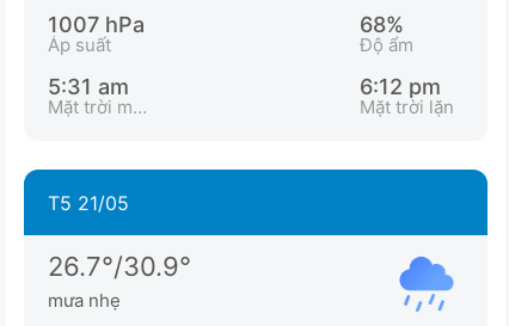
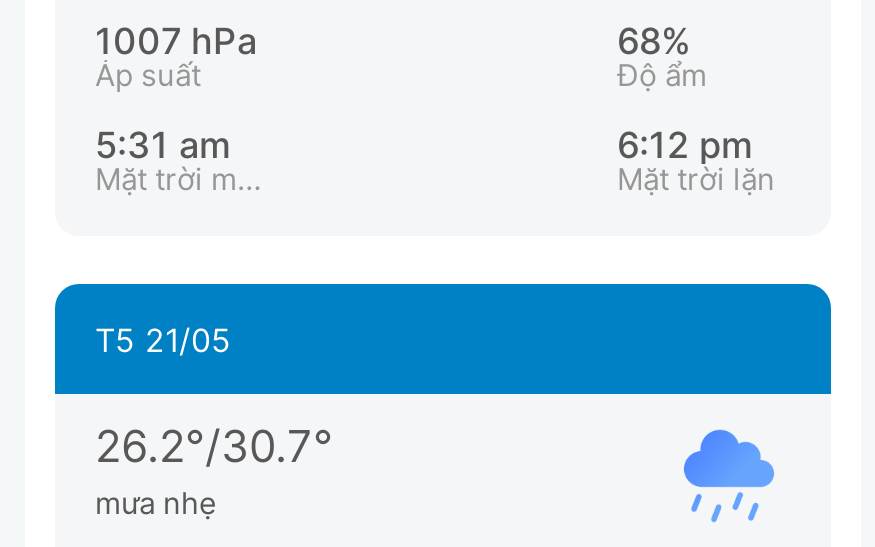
- 26.7°/30.9°
+ 26.2°/30.7°
